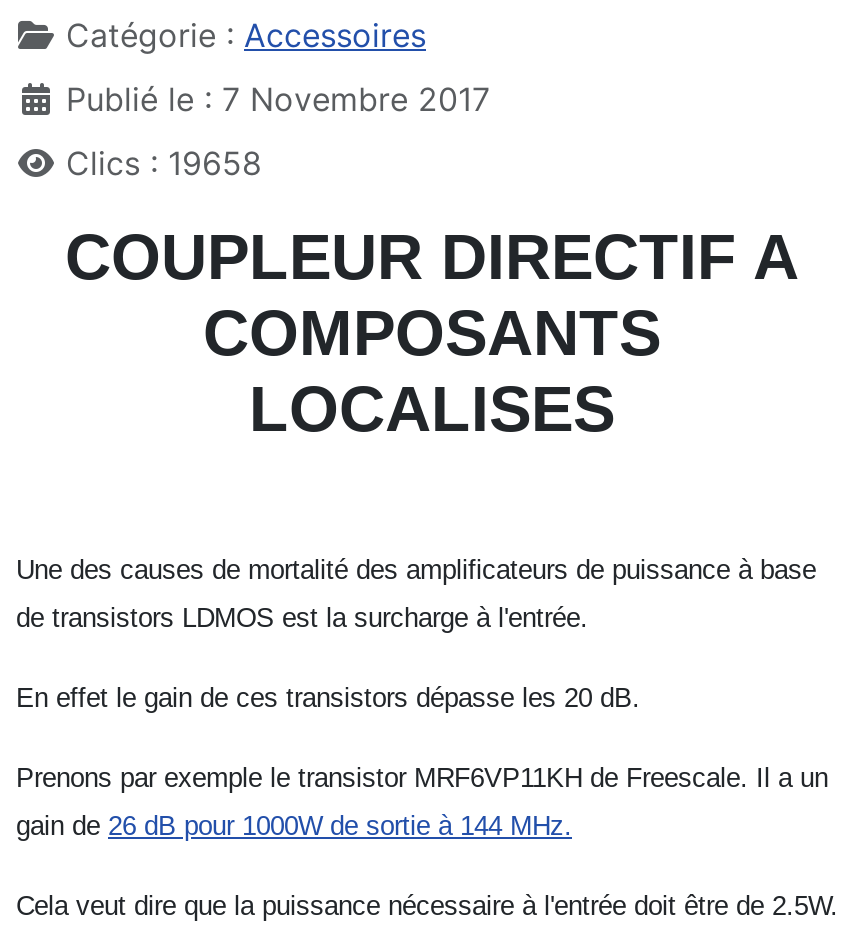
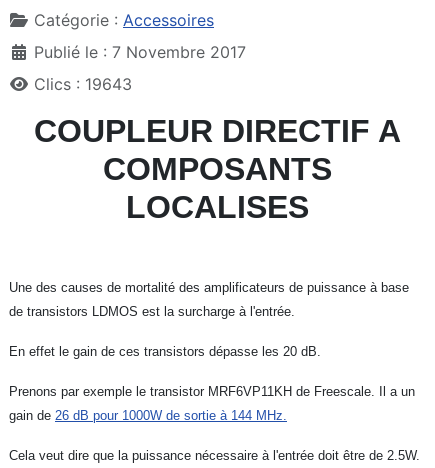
- Clics : 19658
+ Clics : 19643
